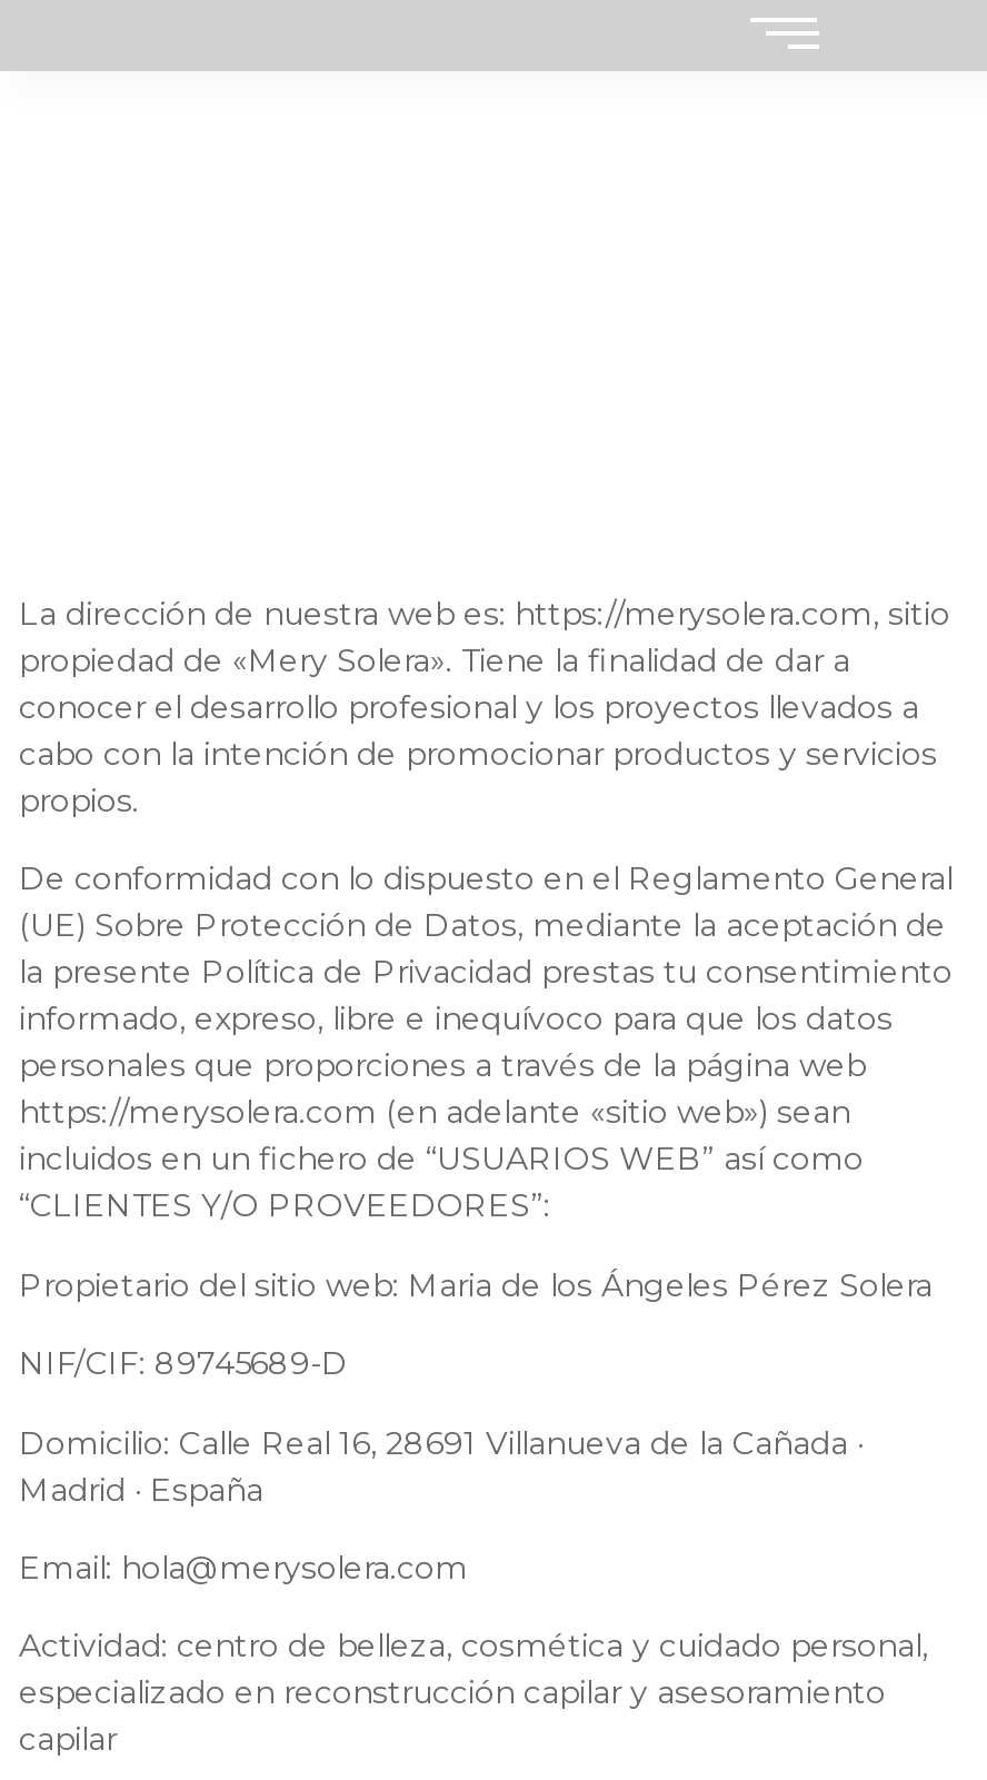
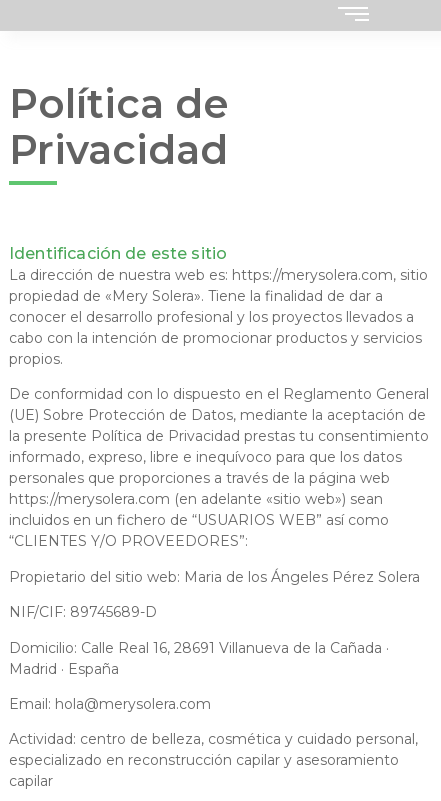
+ Política de
+ Privacidad
+ Identificación de este sitio
